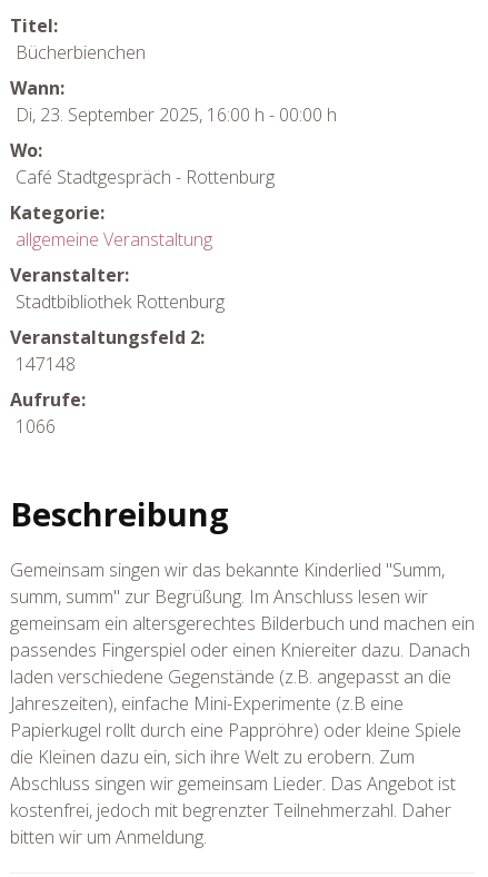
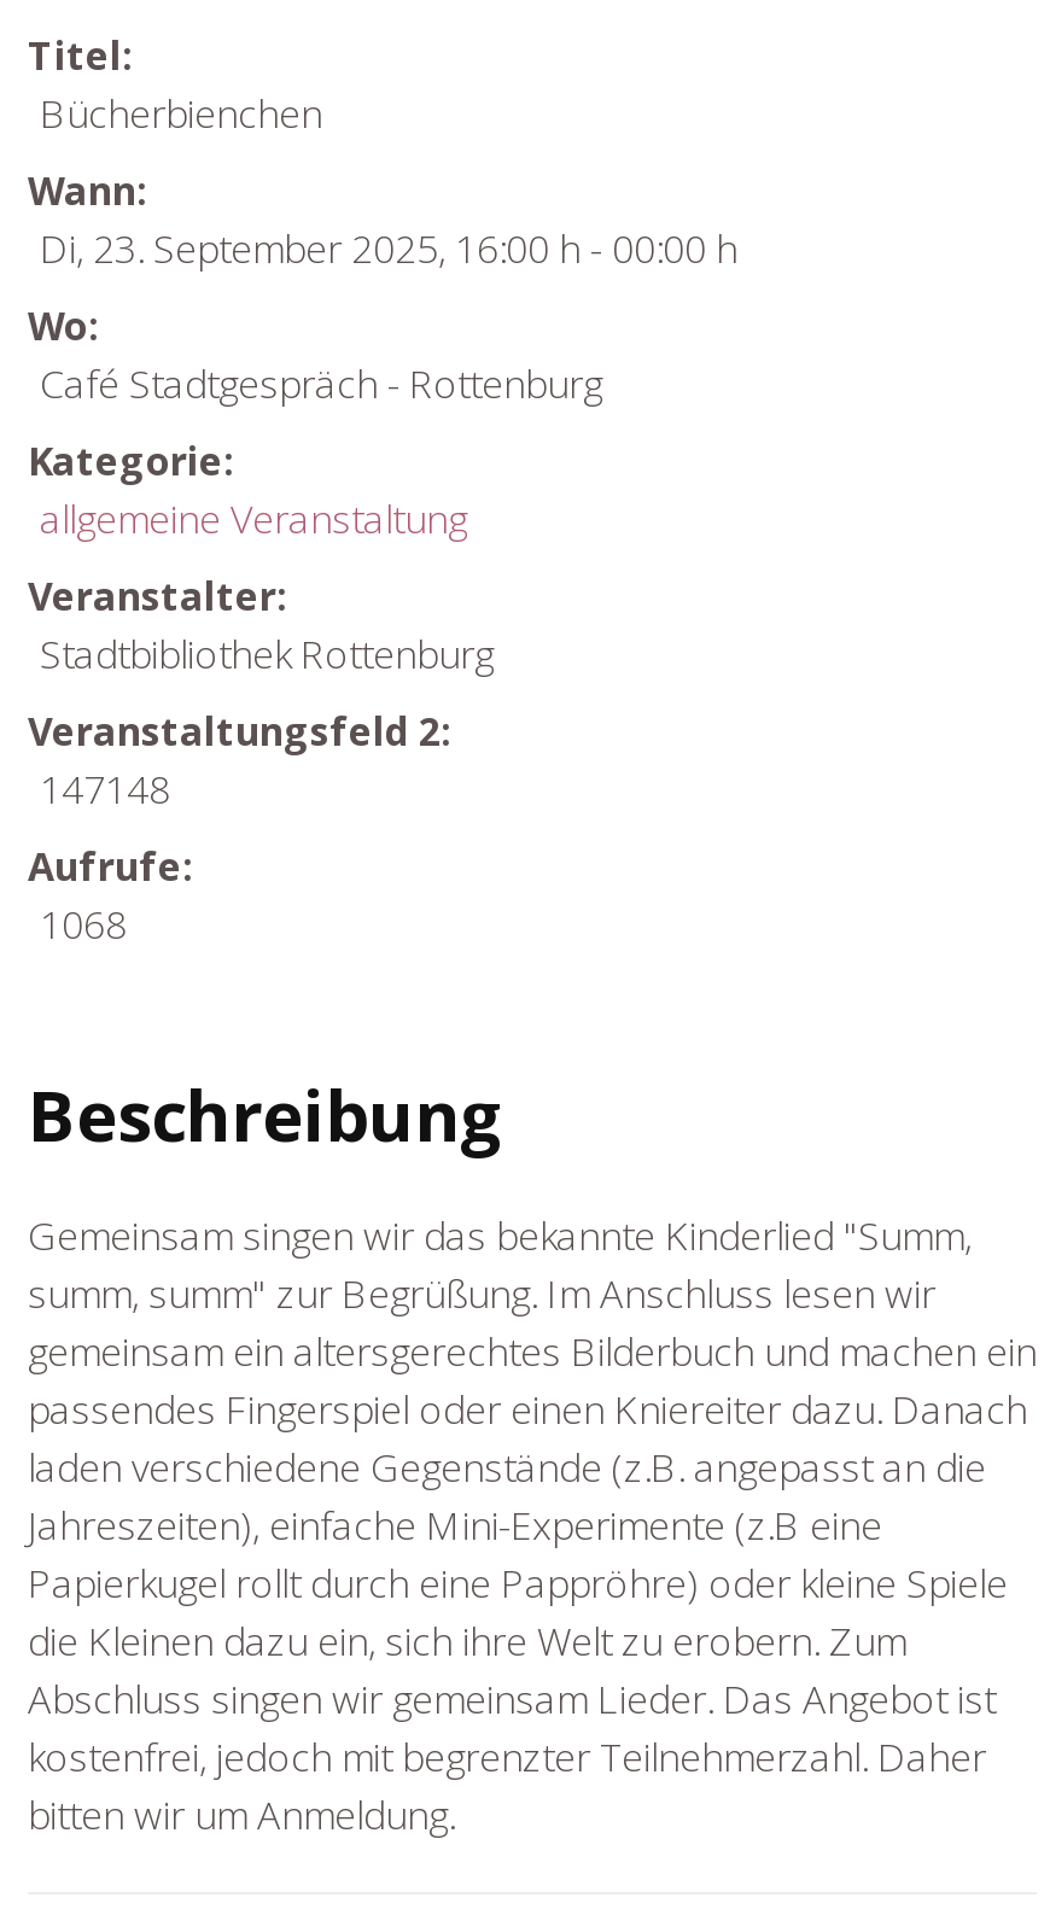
- 1066
+ 1068
